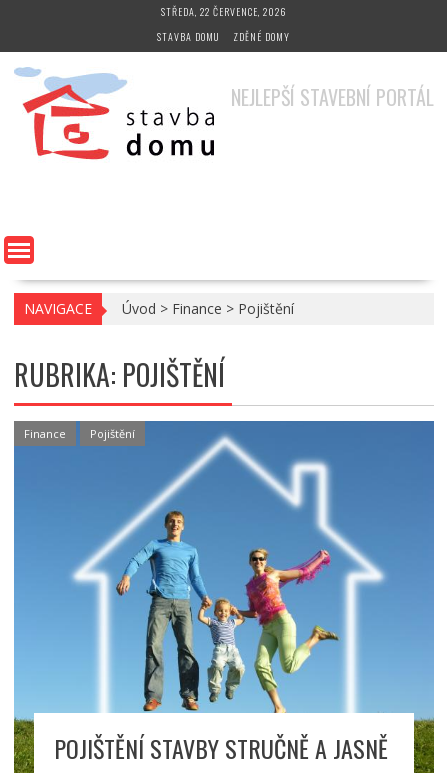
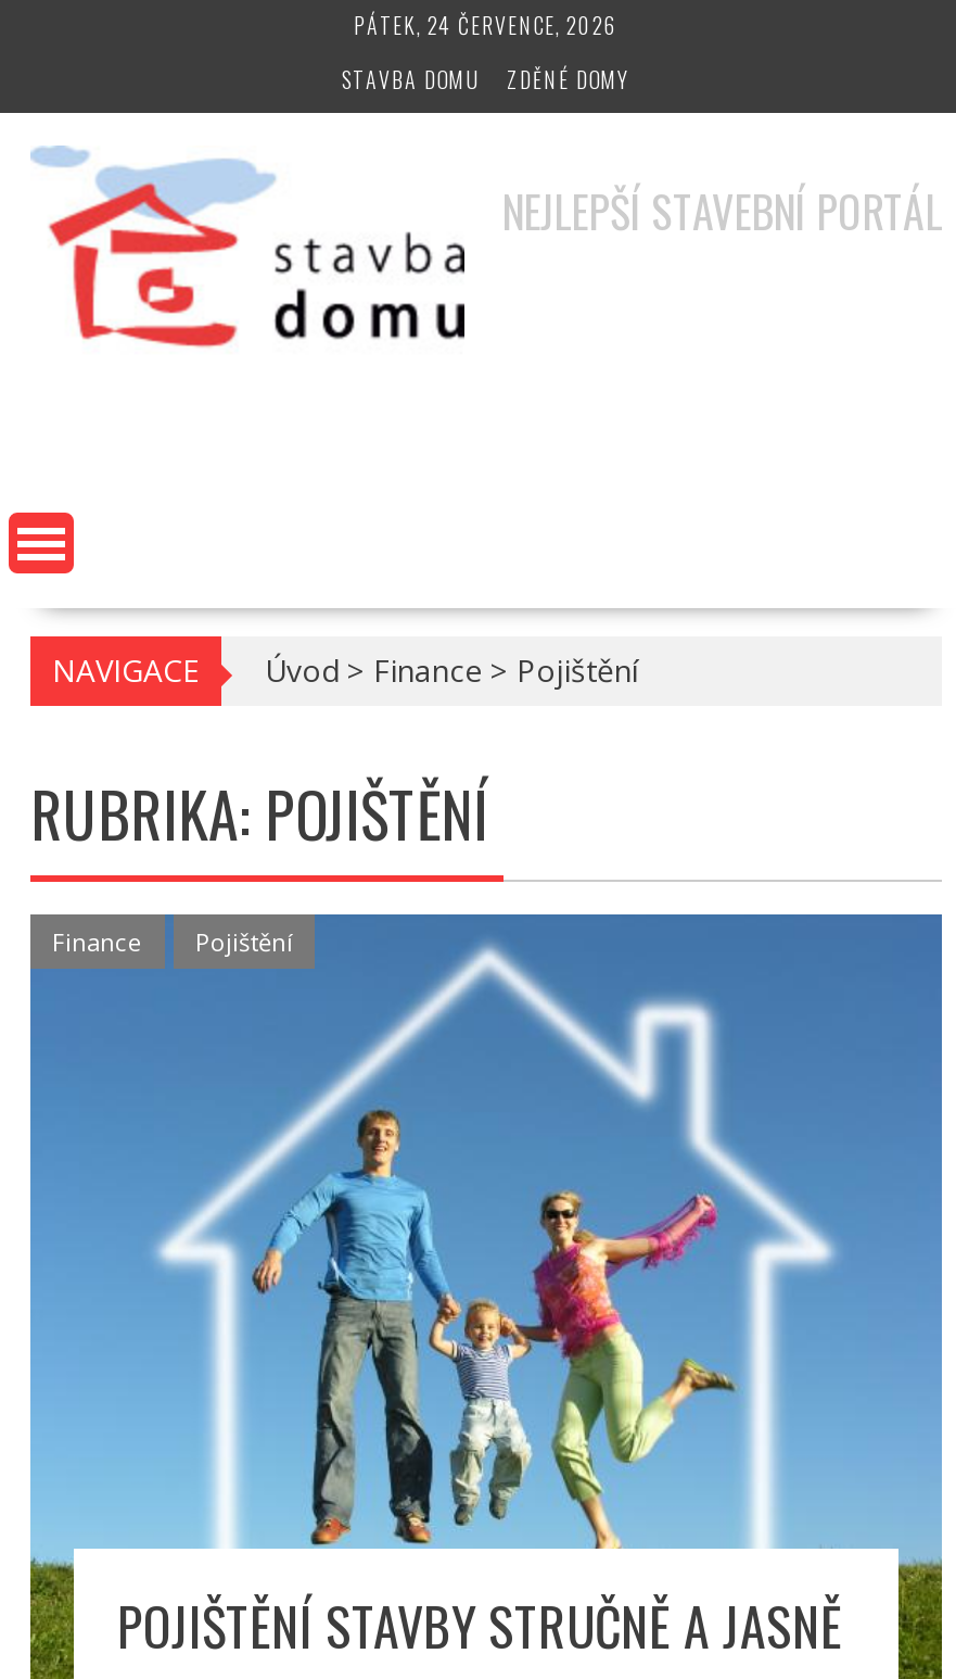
- STŘEDA, 22 ČERVENCE, 2026
+ PÁTEK, 24 ČERVENCE, 2026
